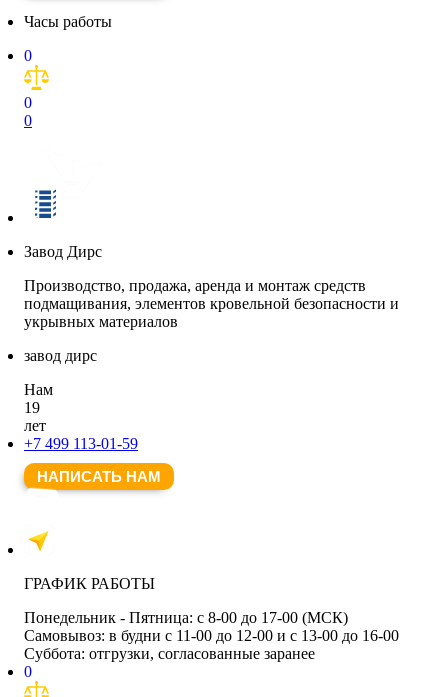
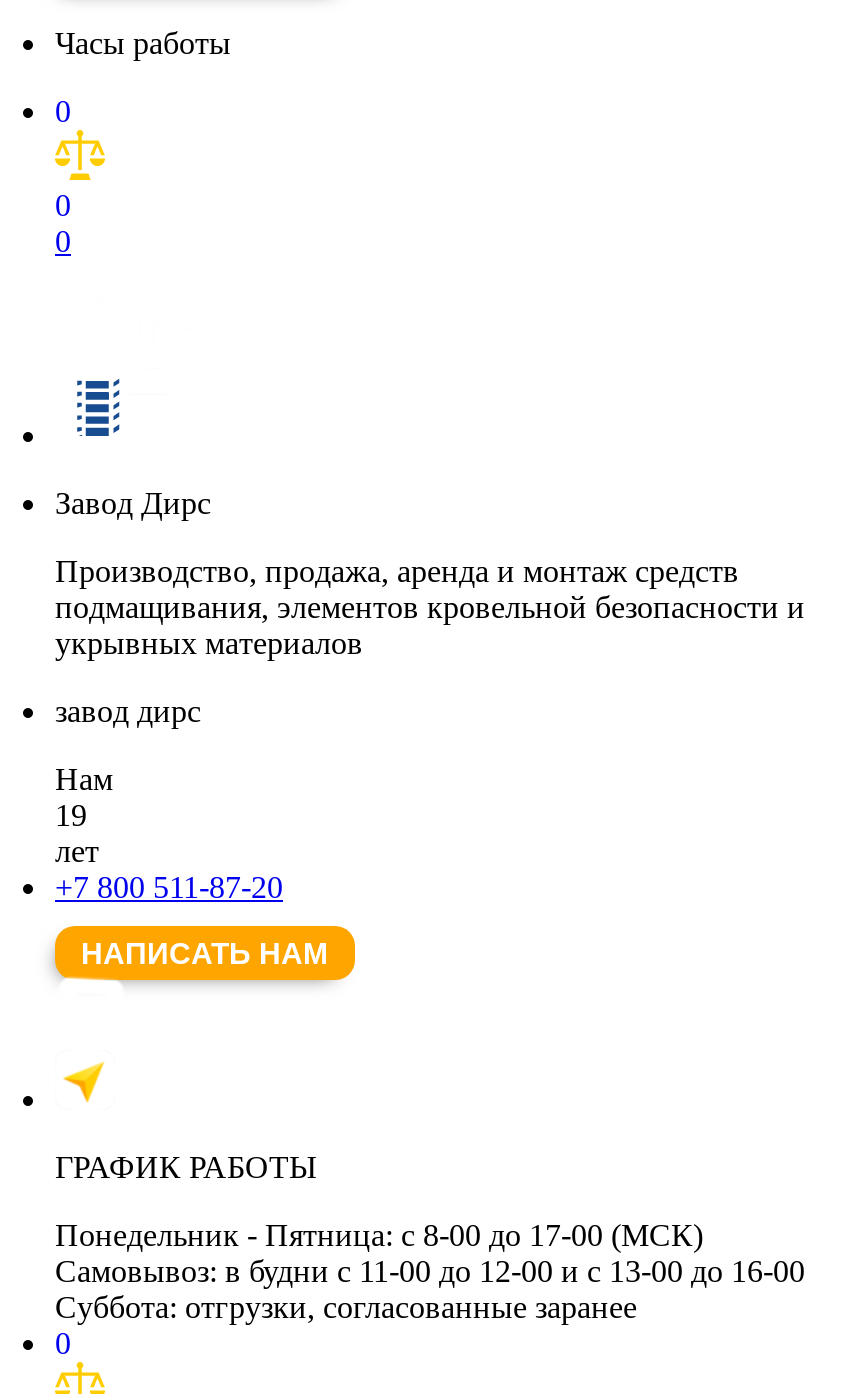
- +7 499 113-01-59
+ +7 800 511-87-20
